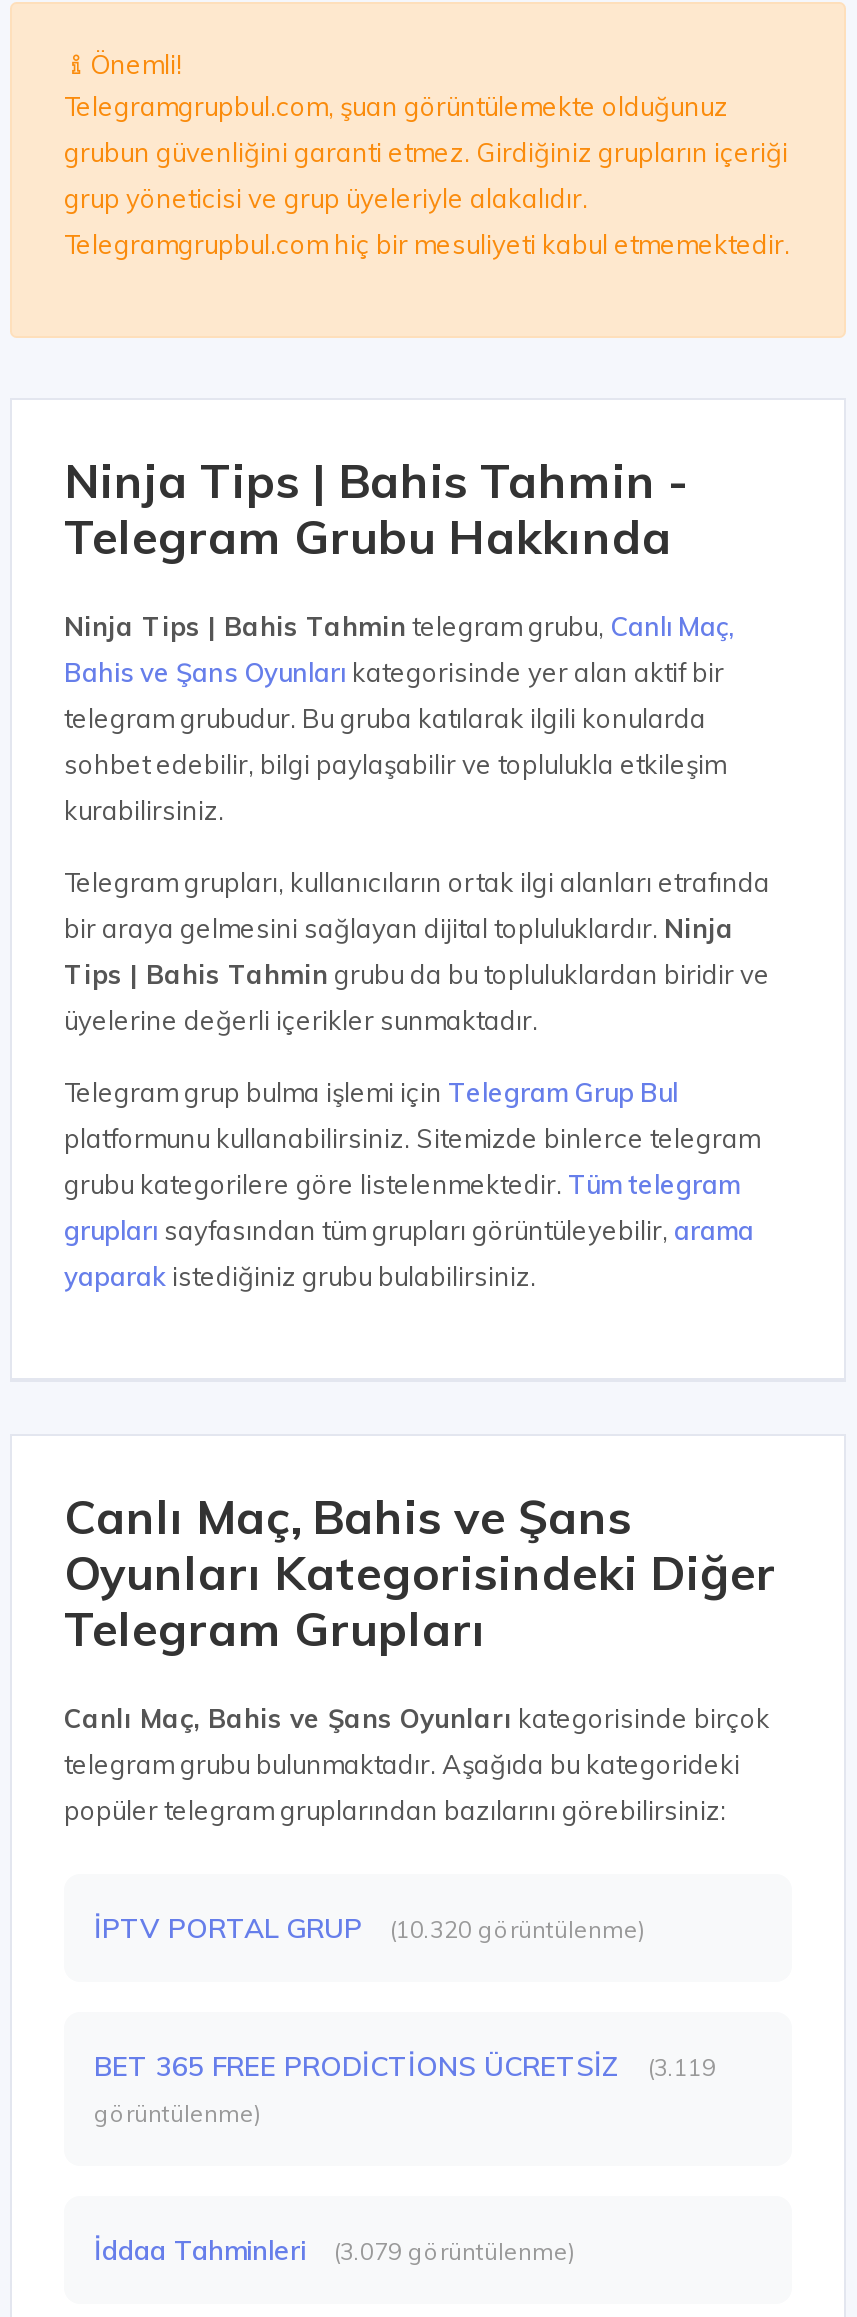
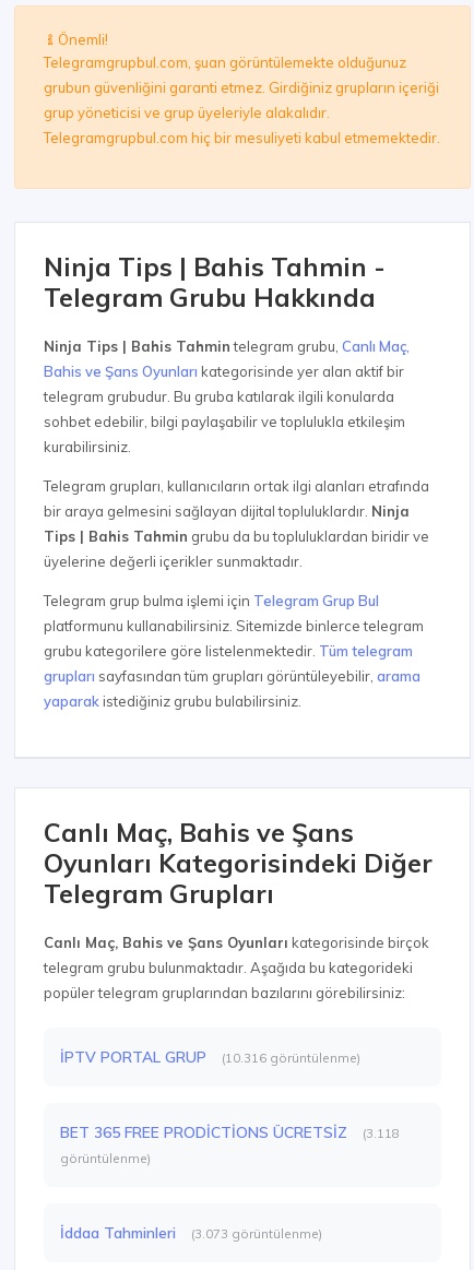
- (10.320 görüntülenme)
+ (10.316 görüntülenme)

- BET 365 FREE PRODİCTİONS ÜCRETSİZ (3.119
+ BET 365 FREE PRODİCTİONS ÜCRETSİZ (3.118

- (3.079 görüntülenme)
+ (3.073 görüntülenme)
